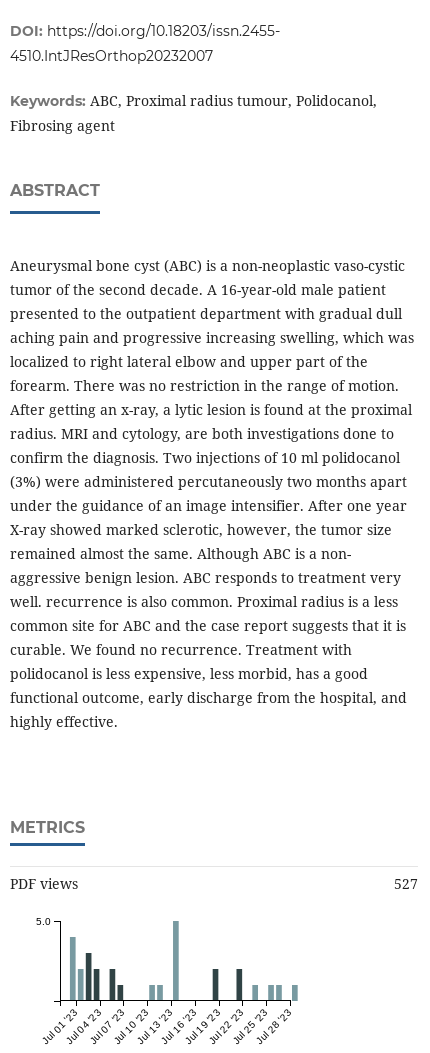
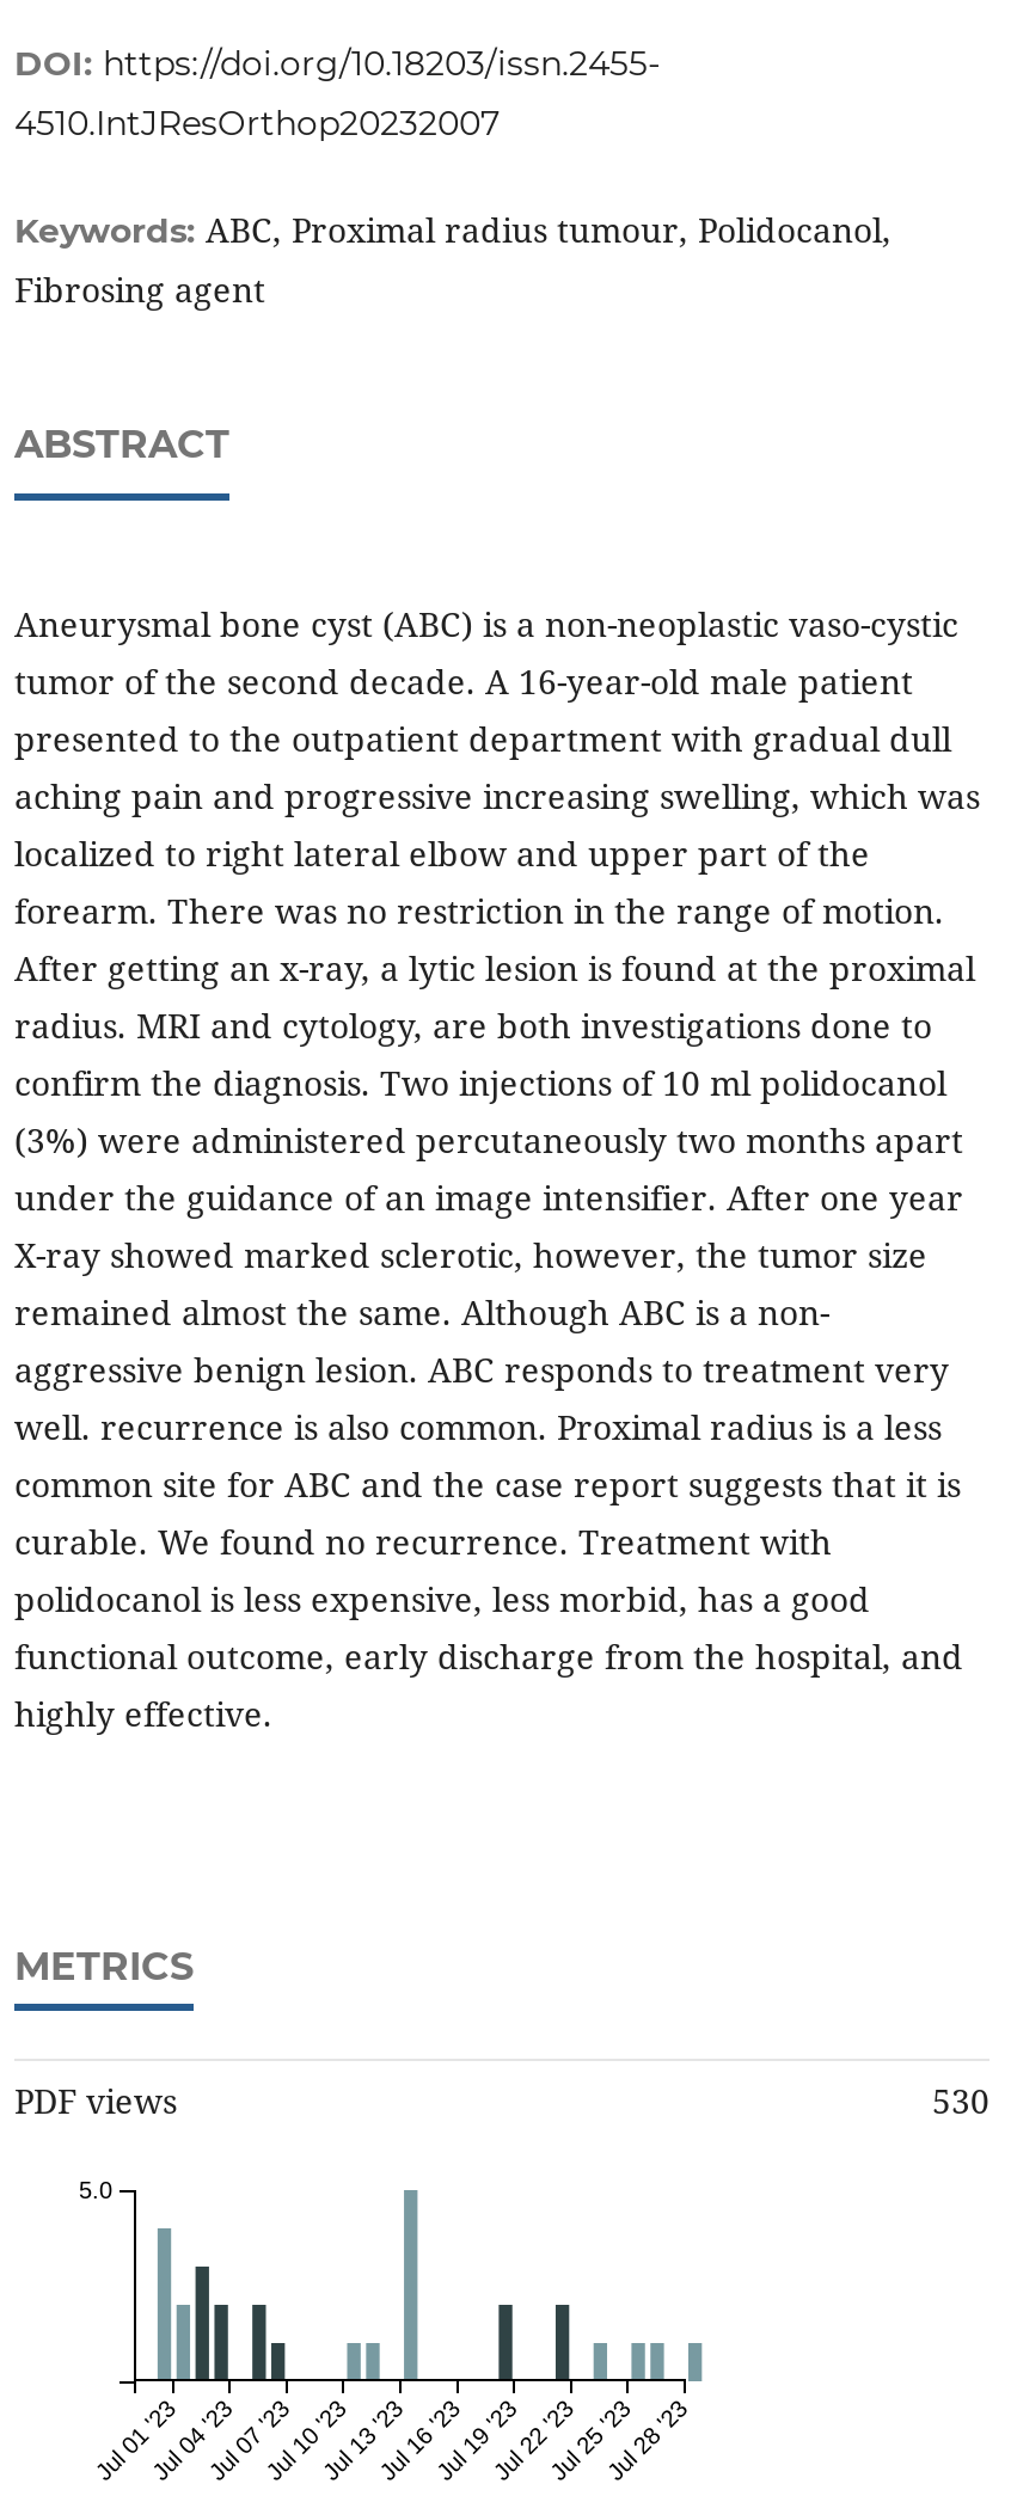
- 527
+ 530
